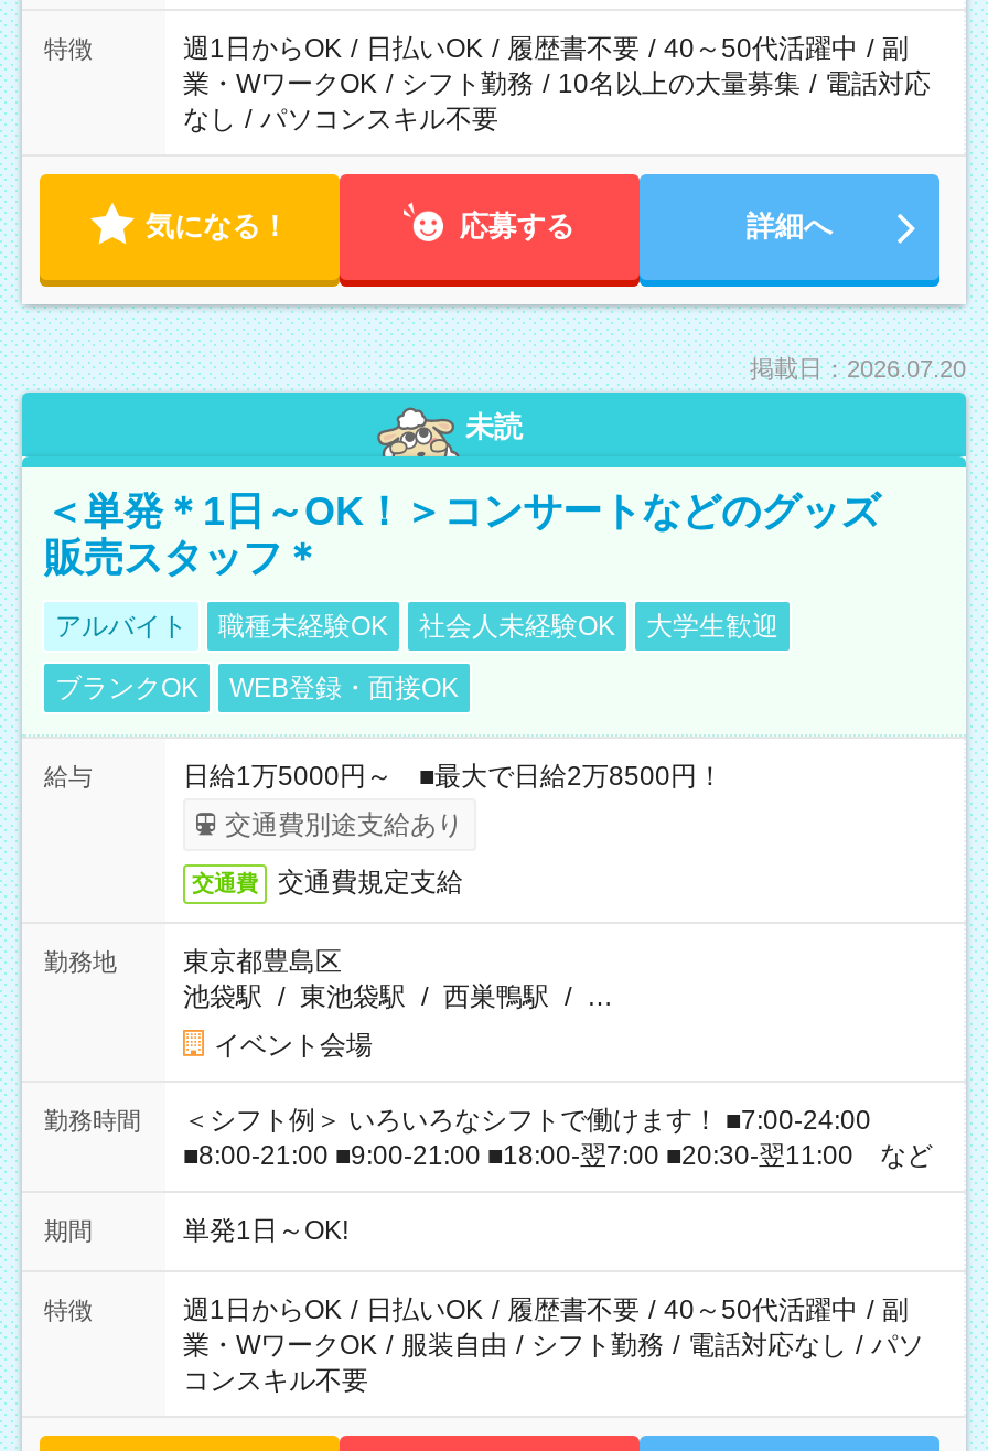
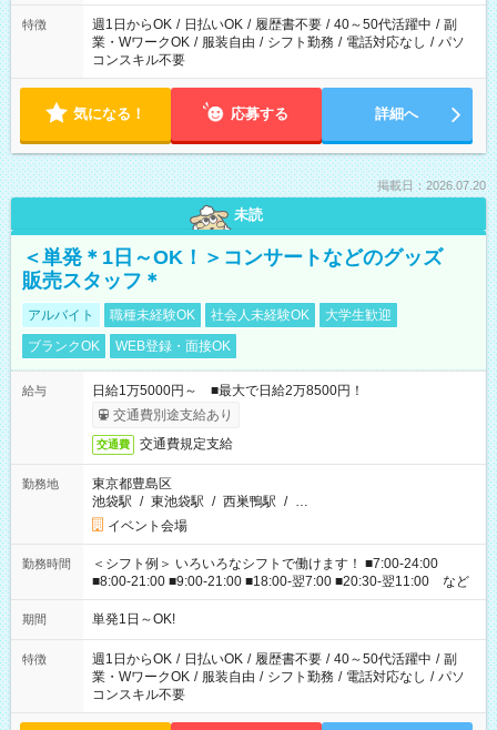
- 業・WワークOK / シフト勤務 / 10名以上の大量募集 / 電話対応
- なし / パソコンスキル不要
+ 業・WワークOK / 服装自由 / シフト勤務 / 電話対応なし / パソ
+ コンスキル不要
